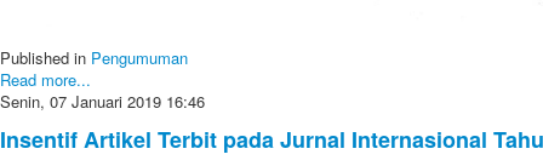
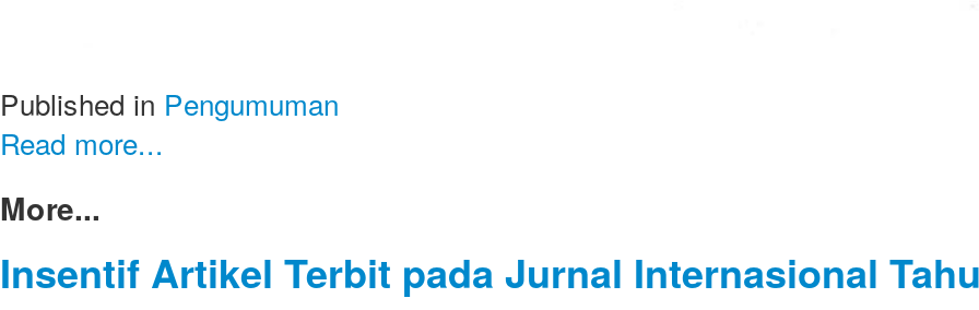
- Senin, 07 Januari 2019 16:46
+ More...
